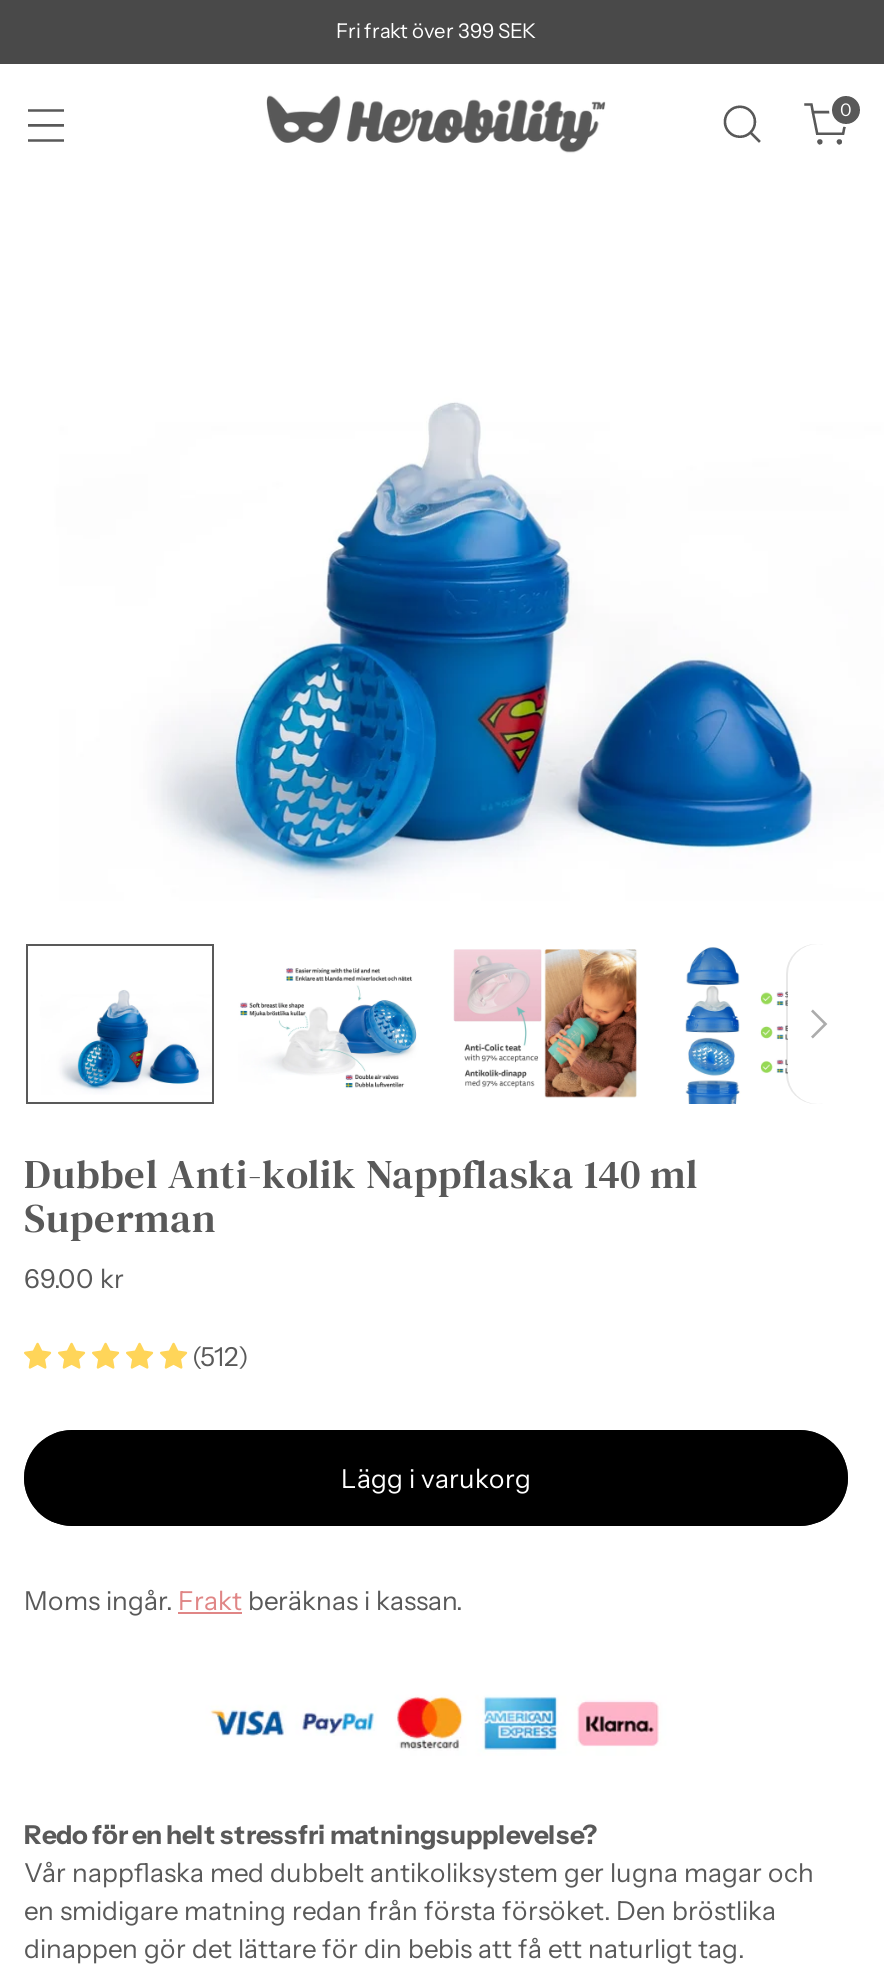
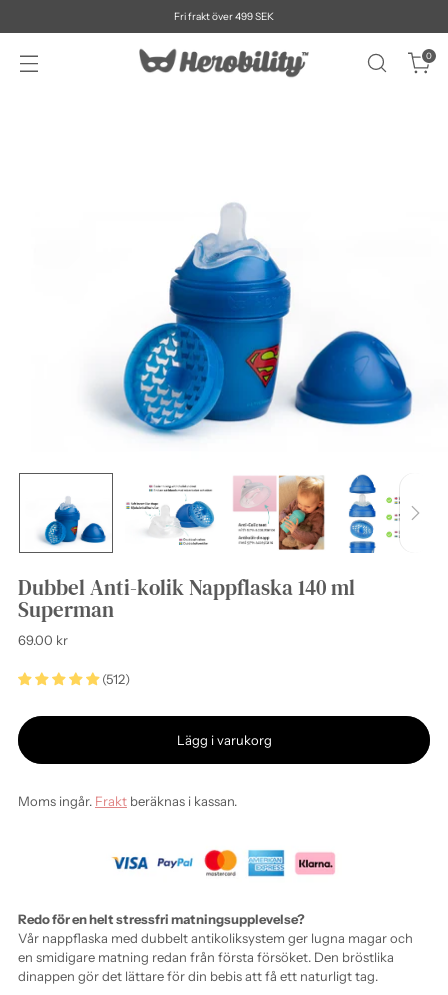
- Fri frakt över 399 SEK
+ Fri frakt över 499 SEK
